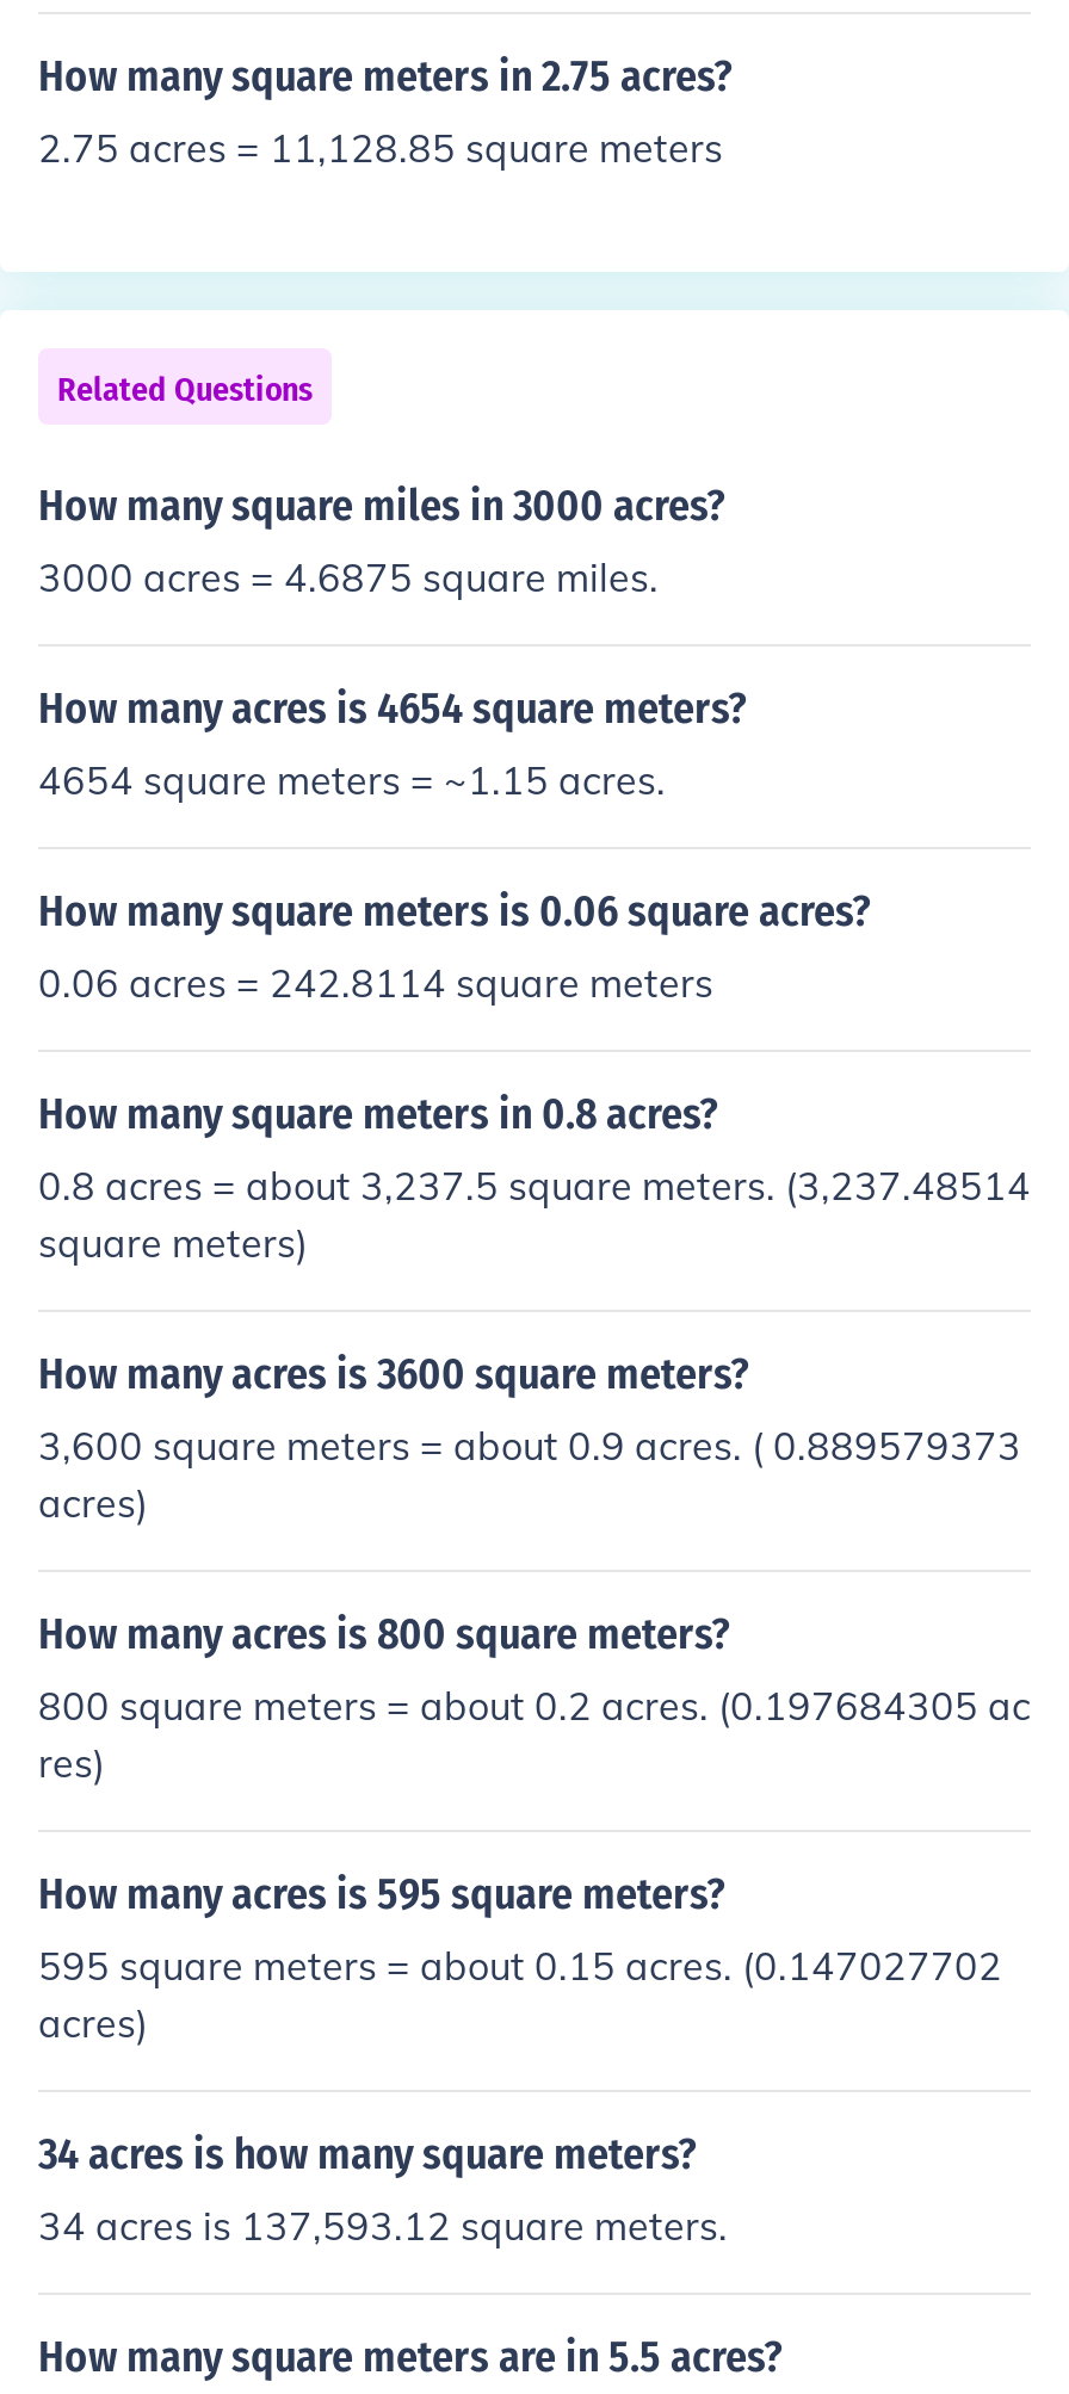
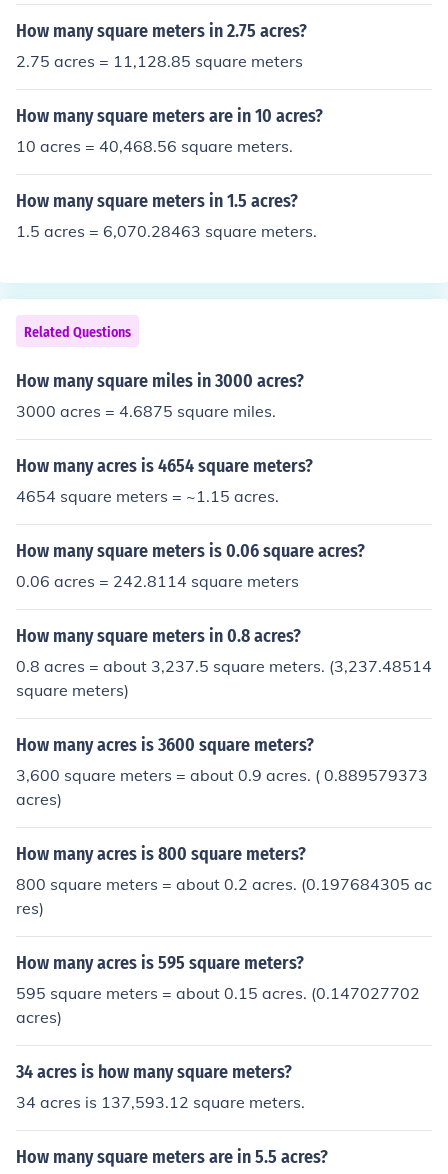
+ How many square meters are in 10 acres?
+ 10 acres = 40,468.56 square meters.
+ How many square meters in 1.5 acres?
+ 1.5 acres = 6,070.28463 square meters.
